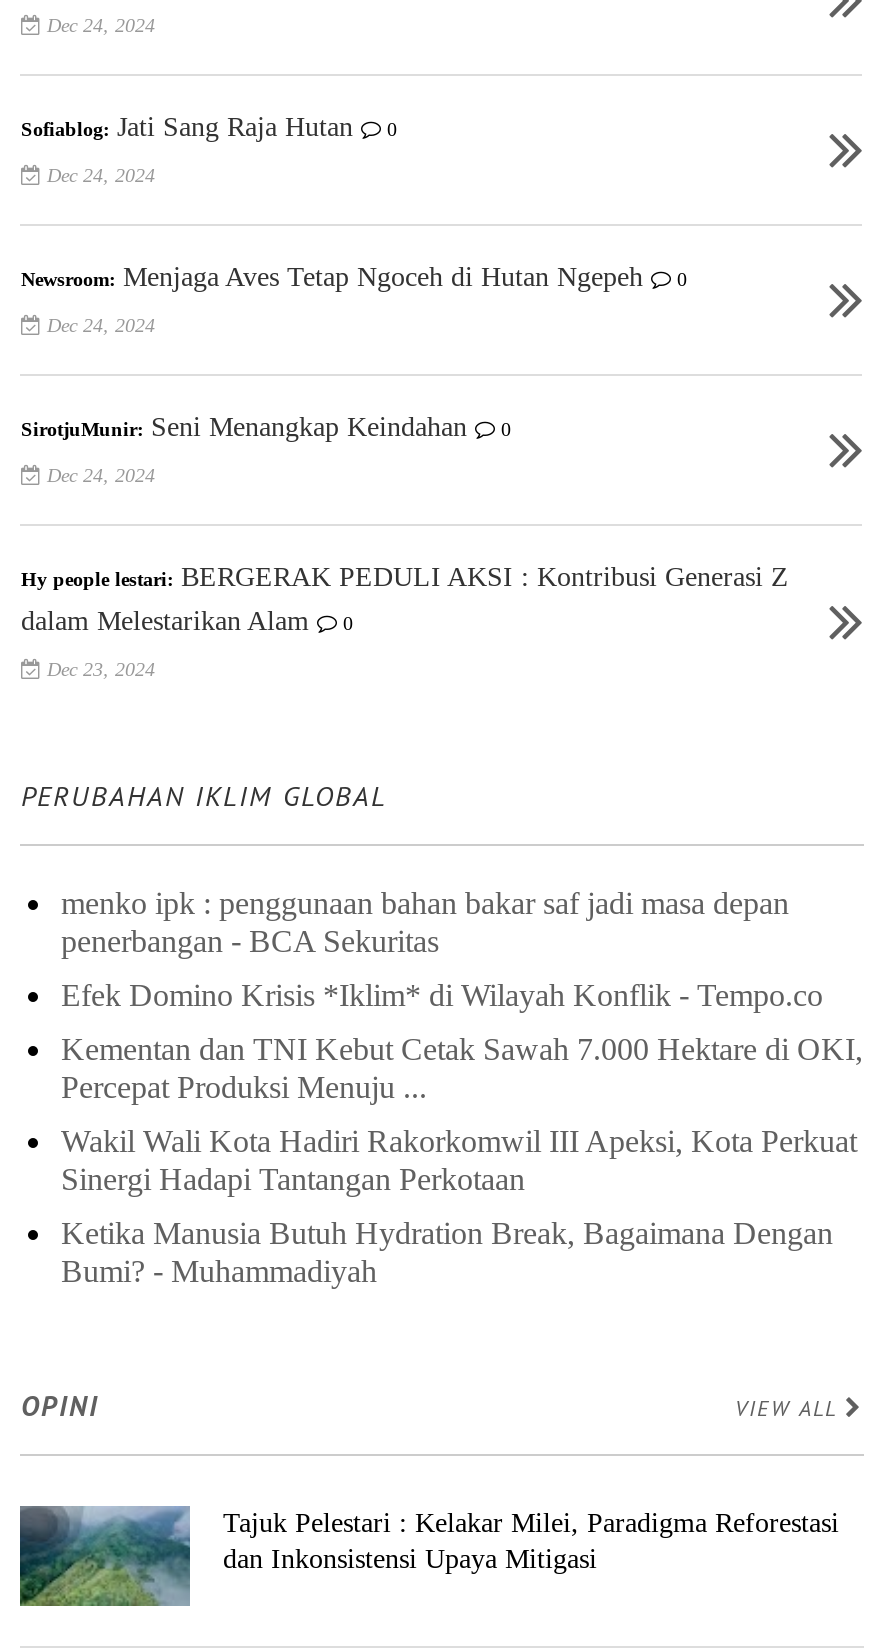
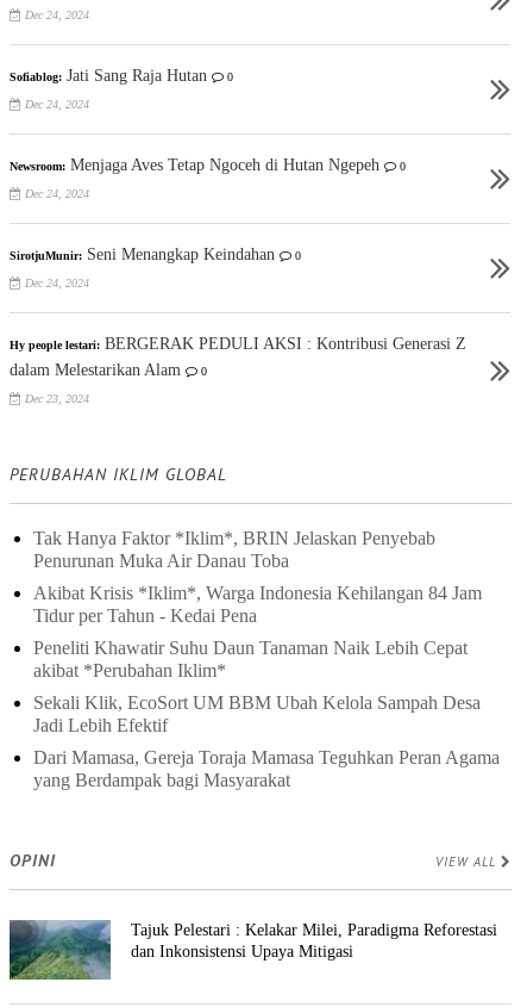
- menko ipk : penggunaan bahan bakar saf jadi masa depan
- penerbangan - BCA Sekuritas
+ Tak Hanya Faktor *Iklim*, BRIN Jelaskan Penyebab
+ Penurunan Muka Air Danau Toba

- Efek Domino Krisis *Iklim* di Wilayah Konflik - Tempo.co
+ Akibat Krisis *Iklim*, Warga Indonesia Kehilangan 84 Jam
+ Tidur per Tahun - Kedai Pena

- Kementan dan TNI Kebut Cetak Sawah 7.000 Hektare di OKI,
- Percepat Produksi Menuju ...
+ Peneliti Khawatir Suhu Daun Tanaman Naik Lebih Cepat
+ akibat *Perubahan Iklim*

- Wakil Wali Kota Hadiri Rakorkomwil III Apeksi, Kota Perkuat
- Sinergi Hadapi Tantangan Perkotaan
+ Sekali Klik, EcoSort UM BBM Ubah Kelola Sampah Desa
+ Jadi Lebih Efektif

- Ketika Manusia Butuh Hydration Break, Bagaimana Dengan
- Bumi? - Muhammadiyah
+ Dari Mamasa, Gereja Toraja Mamasa Teguhkan Peran Agama
+ yang Berdampak bagi Masyarakat
